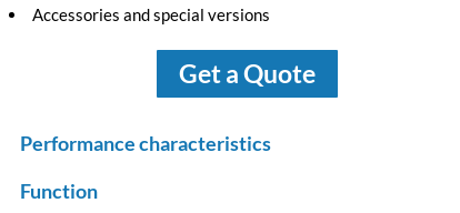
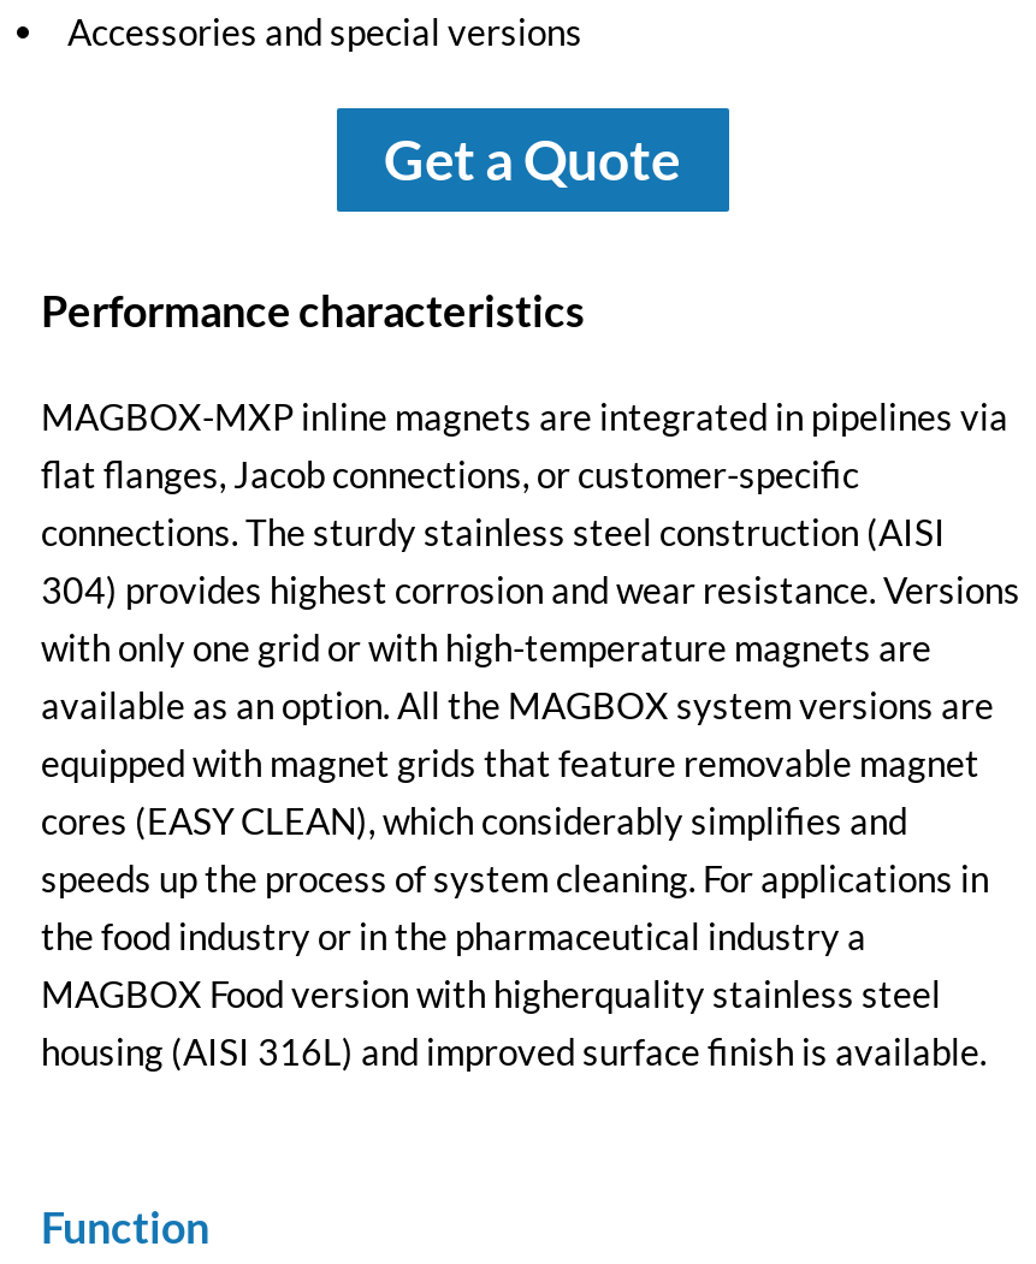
+ MAGBOX-MXP inline magnets are integrated in pipelines via
+ flat flanges, Jacob connections, or customer-specific
+ connections. The sturdy stainless steel construction (AISI
+ 304) provides highest corrosion and wear resistance. Versions
+ with only one grid or with high-temperature magnets are
+ available as an option. All the MAGBOX system versions are
+ equipped with magnet grids that feature removable magnet
+ cores (EASY CLEAN), which considerably simplifies and
+ speeds up the process of system cleaning. For applications in
+ the food industry or in the pharmaceutical industry a
+ MAGBOX Food version with higherquality stainless steel
+ housing (AISI 316L) and improved surface finish is available.
